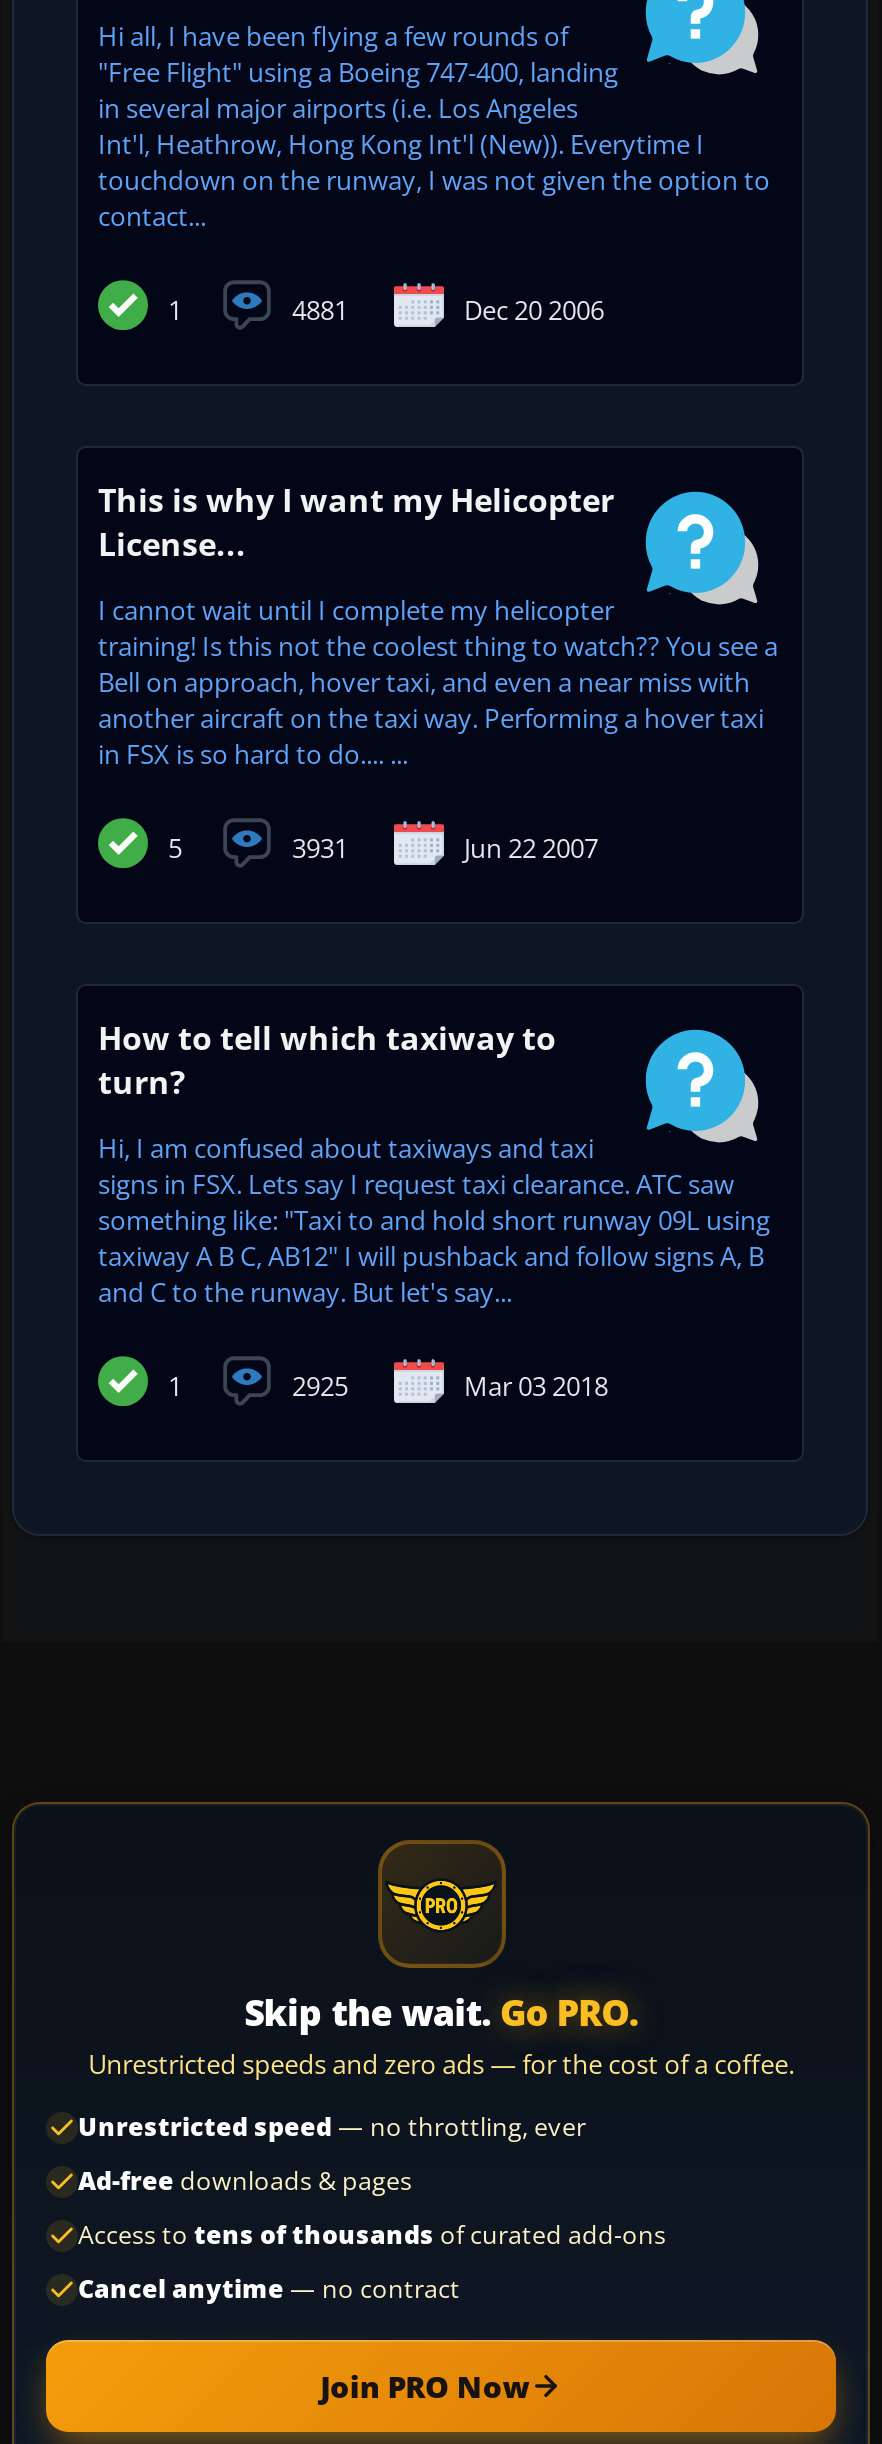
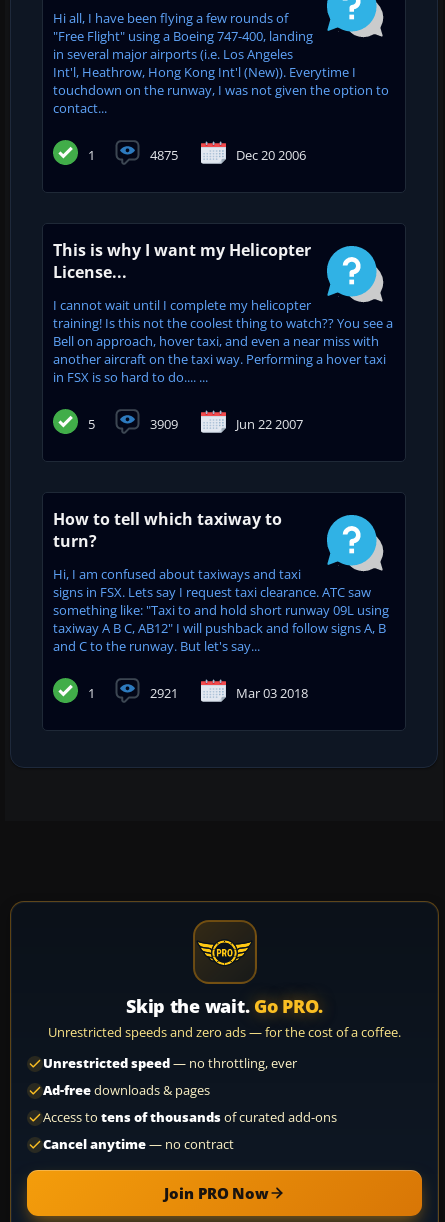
- 4881
+ 4875

- 3931
+ 3909

- 2925
+ 2921
